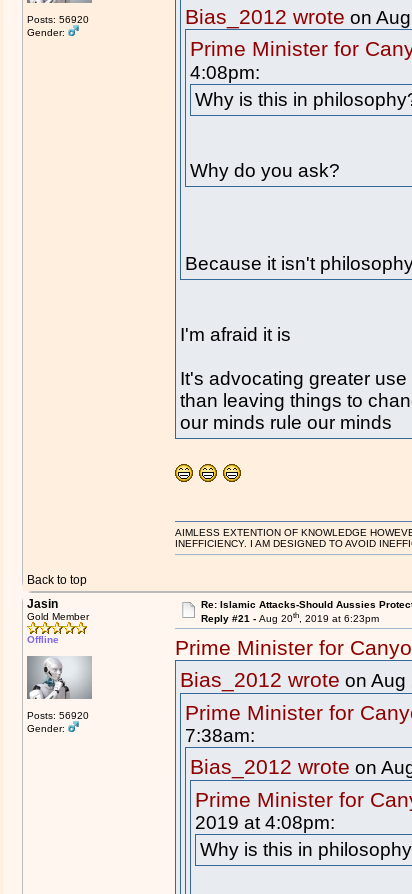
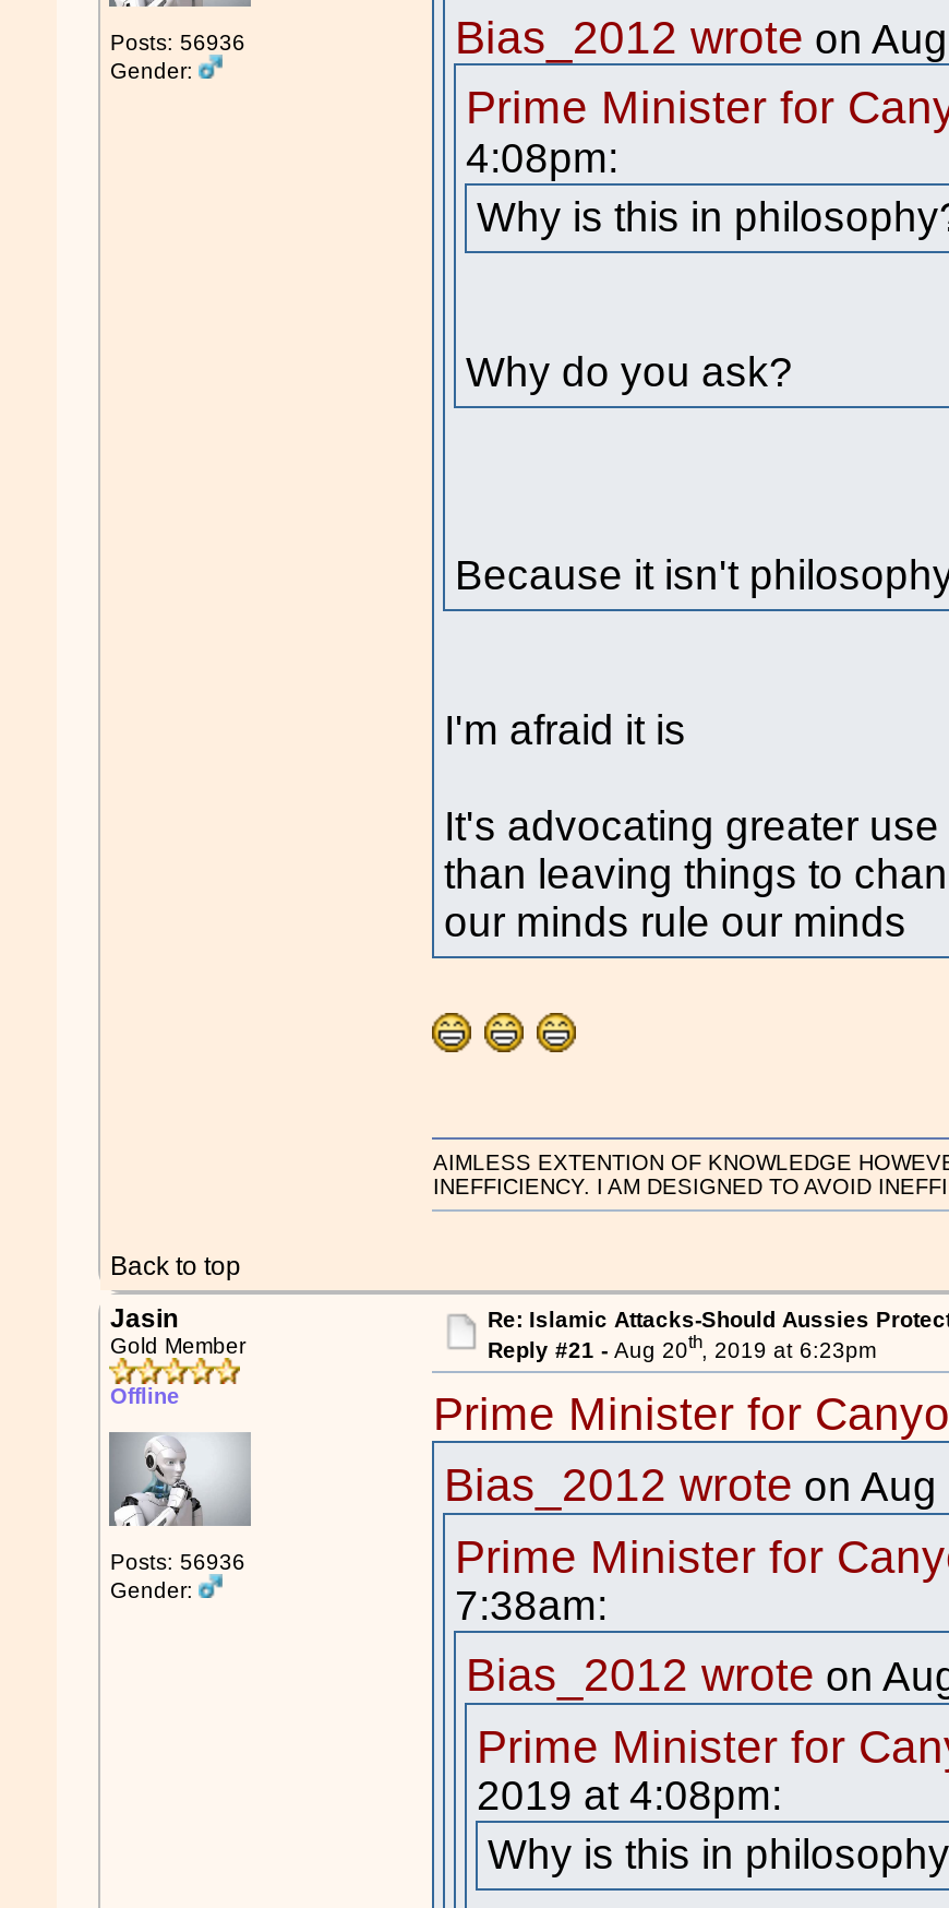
- Posts: 56920
+ Posts: 56936

- Posts: 56920
+ Posts: 56936
